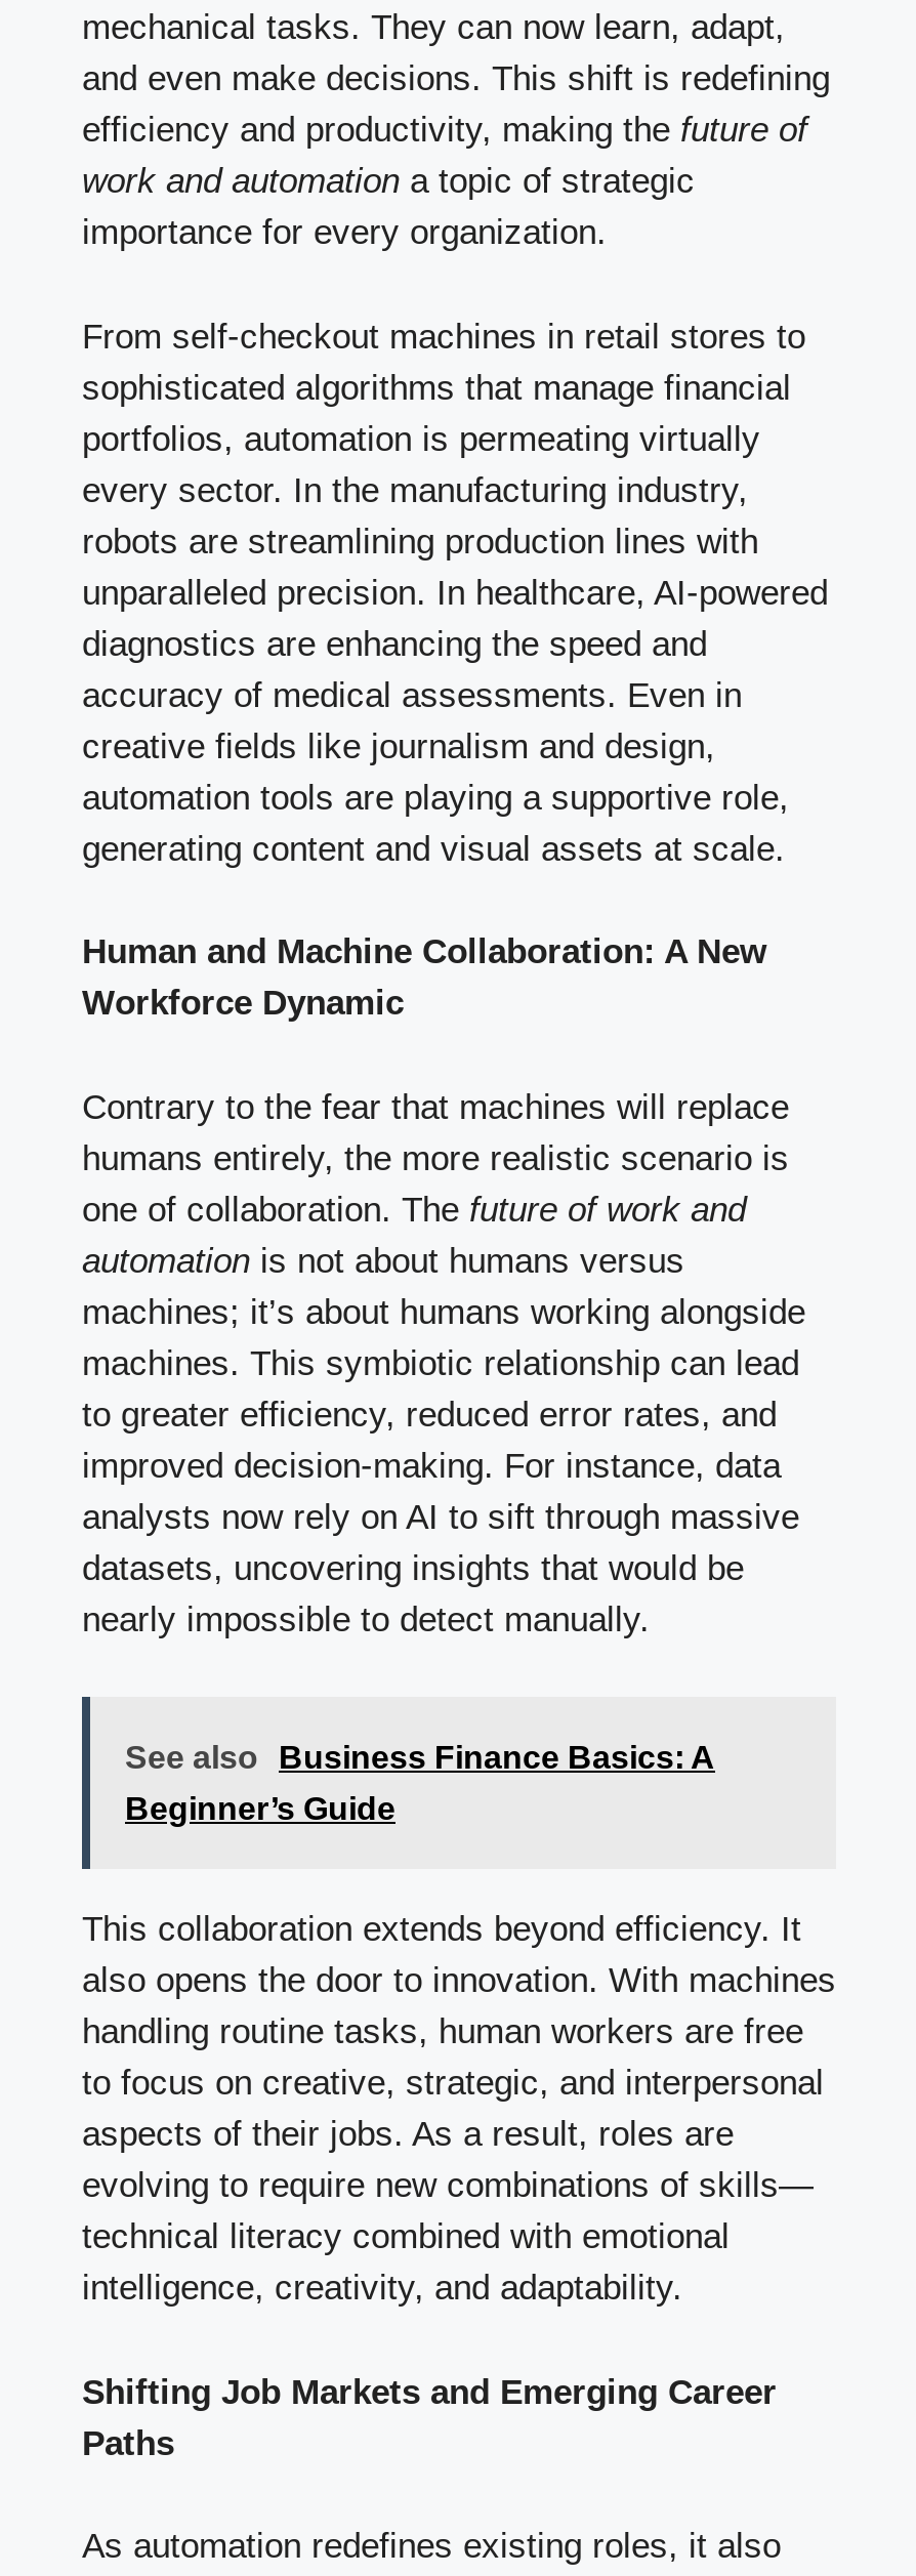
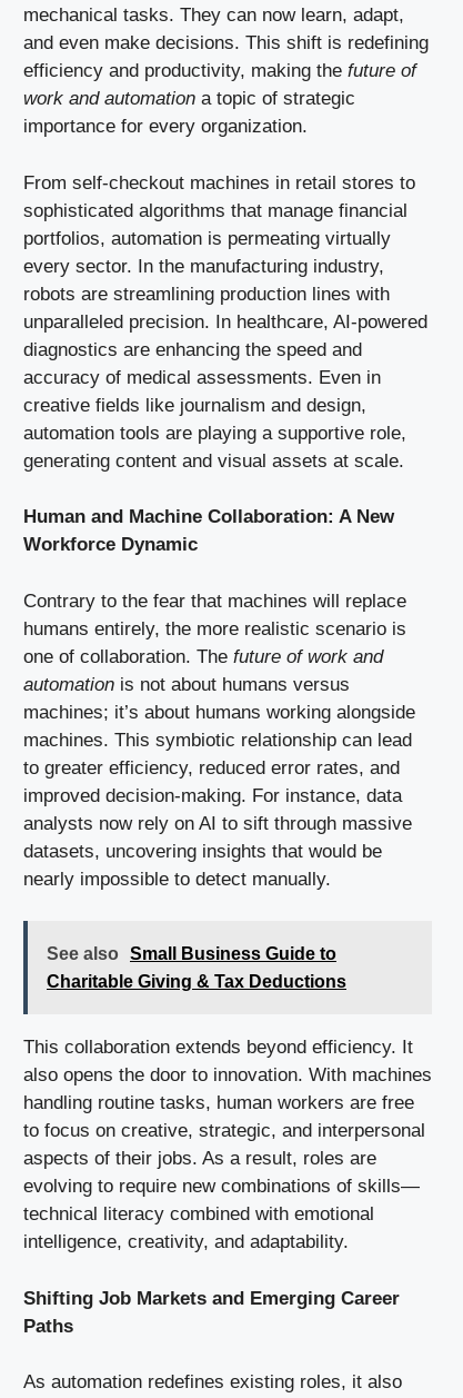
- See also Business Finance Basics: A
+ See also Small Business Guide to

- Beginner’s Guide
+ Charitable Giving & Tax Deductions
